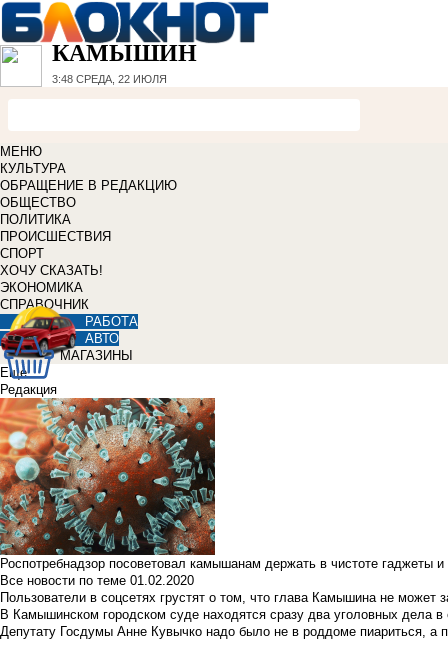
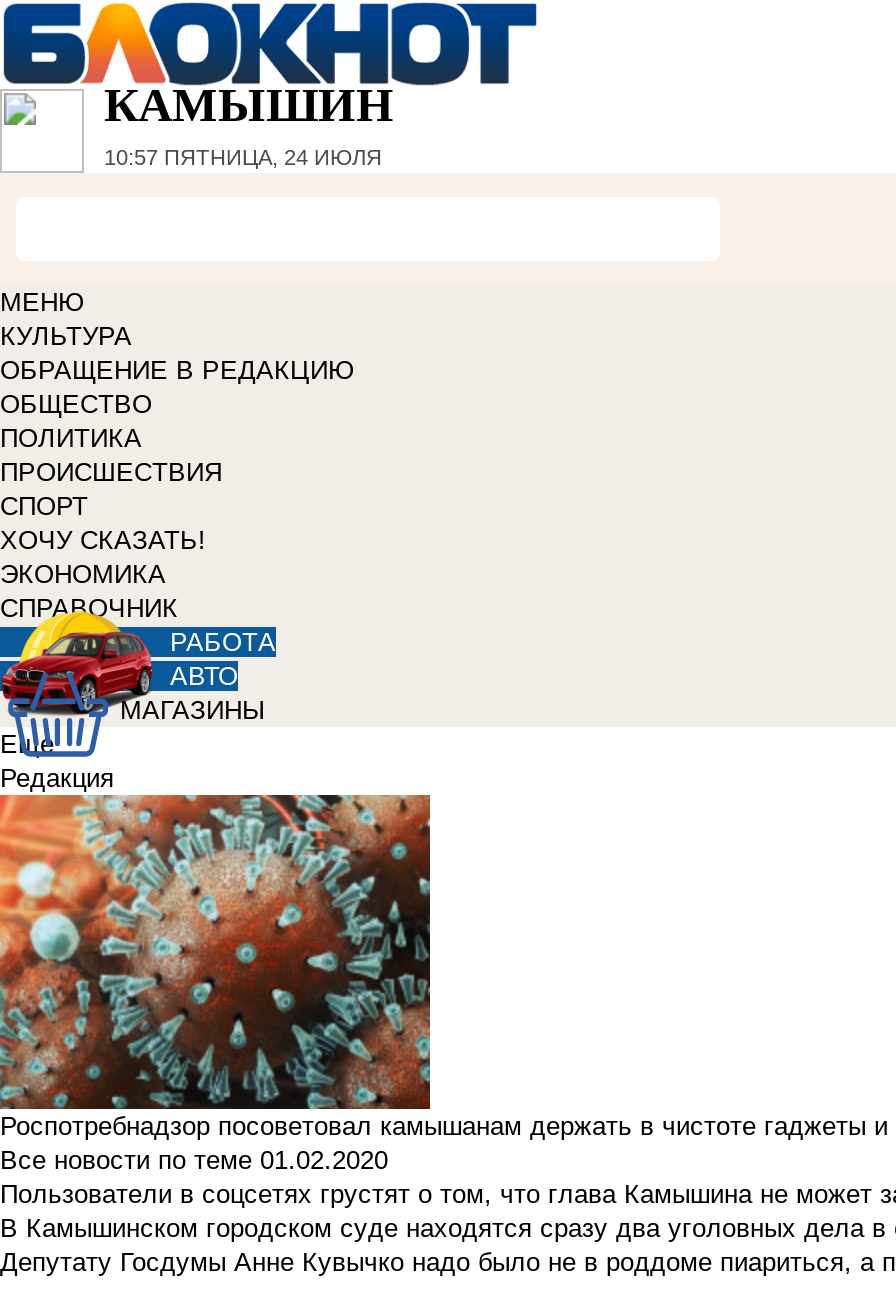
- 3:48 СРЕДА, 22 ИЮЛЯ
+ 10:57 ПЯТНИЦА, 24 ИЮЛЯ
